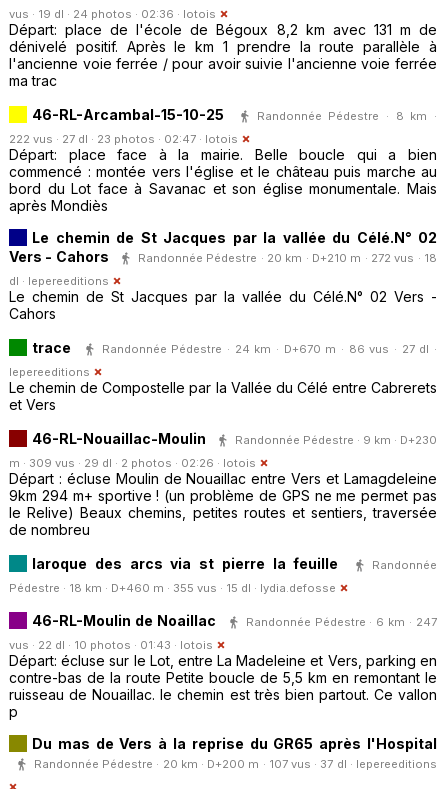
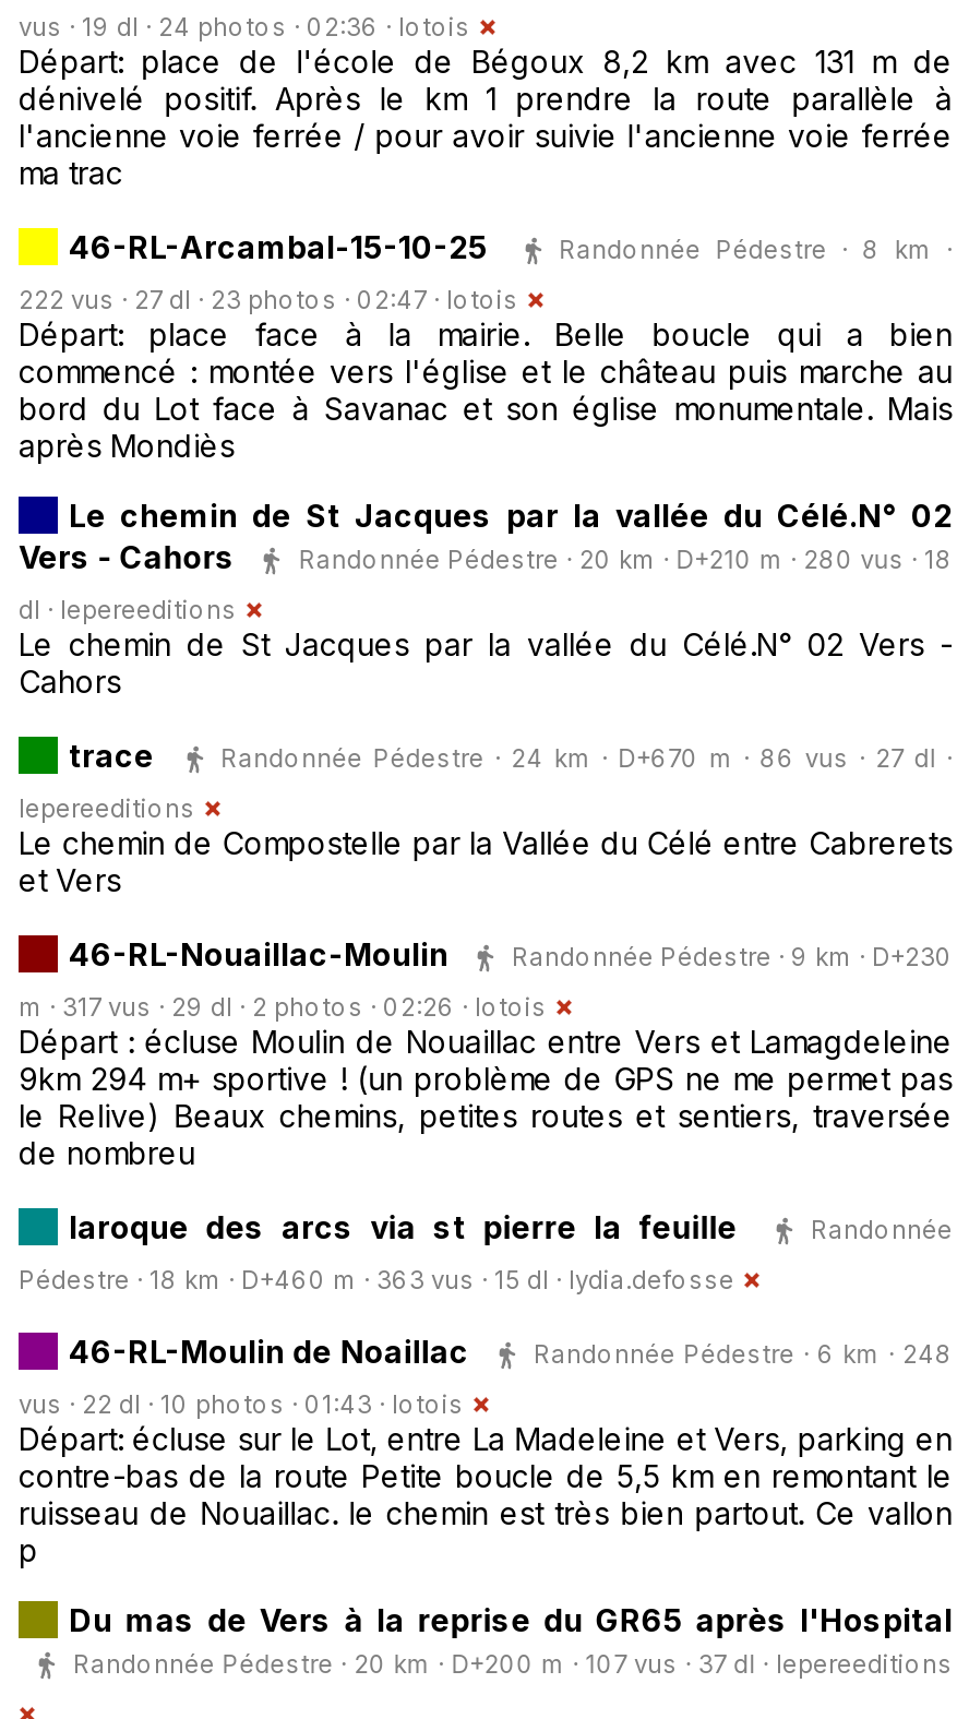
- Randonnée Pédestre · 20 km · D+210 m · 272 vus · 18
+ Randonnée Pédestre · 20 km · D+210 m · 280 vus · 18

- m · 309 vus · 29 dl · 2 photos · 02:26 · lotois
+ m · 317 vus · 29 dl · 2 photos · 02:26 · lotois

- Pédestre · 18 km · D+460 m · 355 vus · 15 dl · lydia.defosse
+ Pédestre · 18 km · D+460 m · 363 vus · 15 dl · lydia.defosse

- Randonnée Pédestre · 6 km · 247
+ Randonnée Pédestre · 6 km · 248
